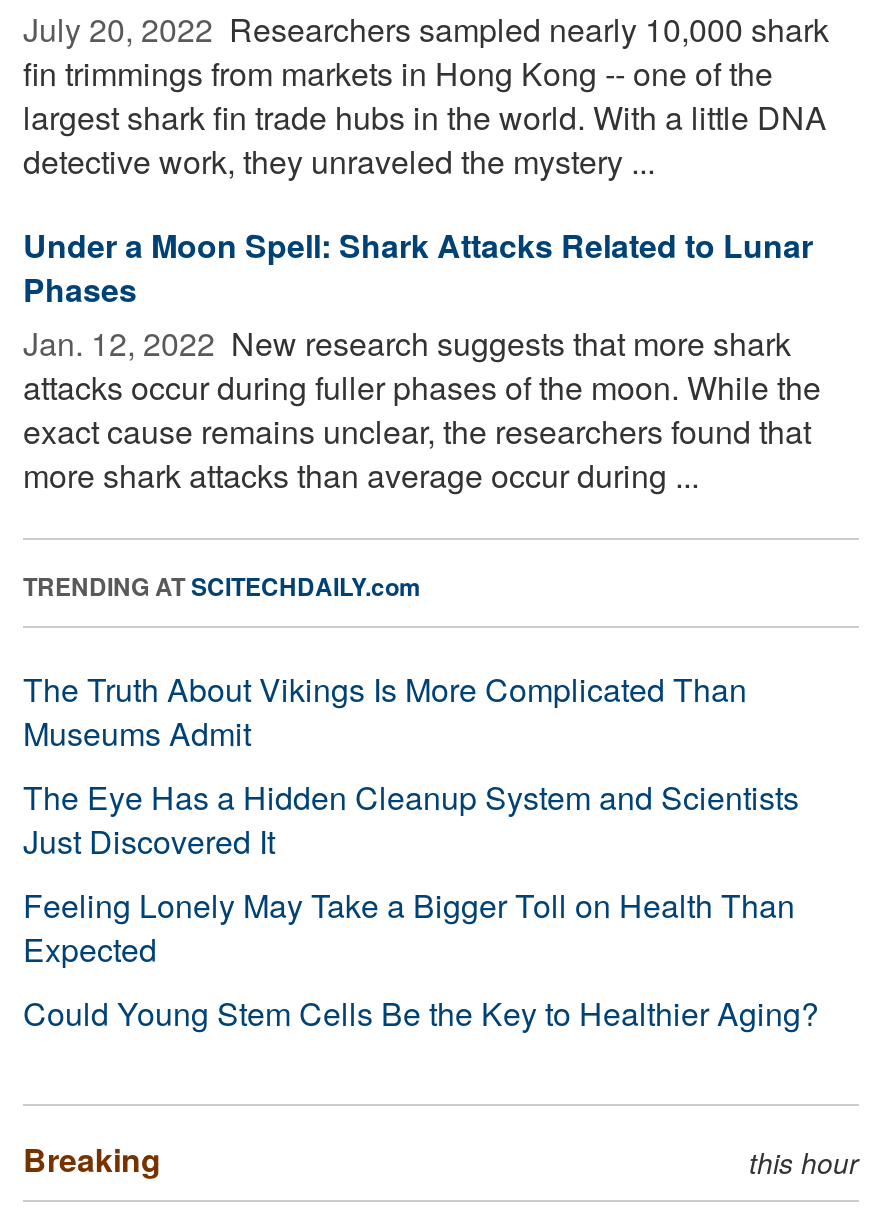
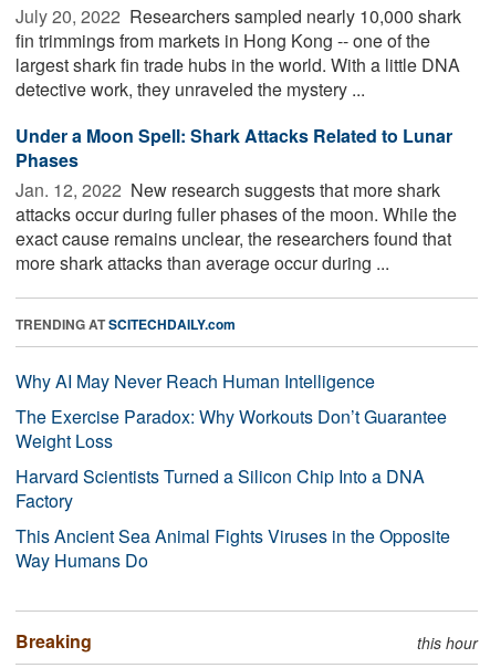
- The Truth About Vikings Is More Complicated Than
- Museums Admit
- The Eye Has a Hidden Cleanup System and Scientists
- Just Discovered It
- Feeling Lonely May Take a Bigger Toll on Health Than
- Expected
- Could Young Stem Cells Be the Key to Healthier Aging?
+ Why AI May Never Reach Human Intelligence
+ The Exercise Paradox: Why Workouts Don’t Guarantee
+ Weight Loss
+ Harvard Scientists Turned a Silicon Chip Into a DNA
+ Factory
+ This Ancient Sea Animal Fights Viruses in the Opposite
+ Way Humans Do
